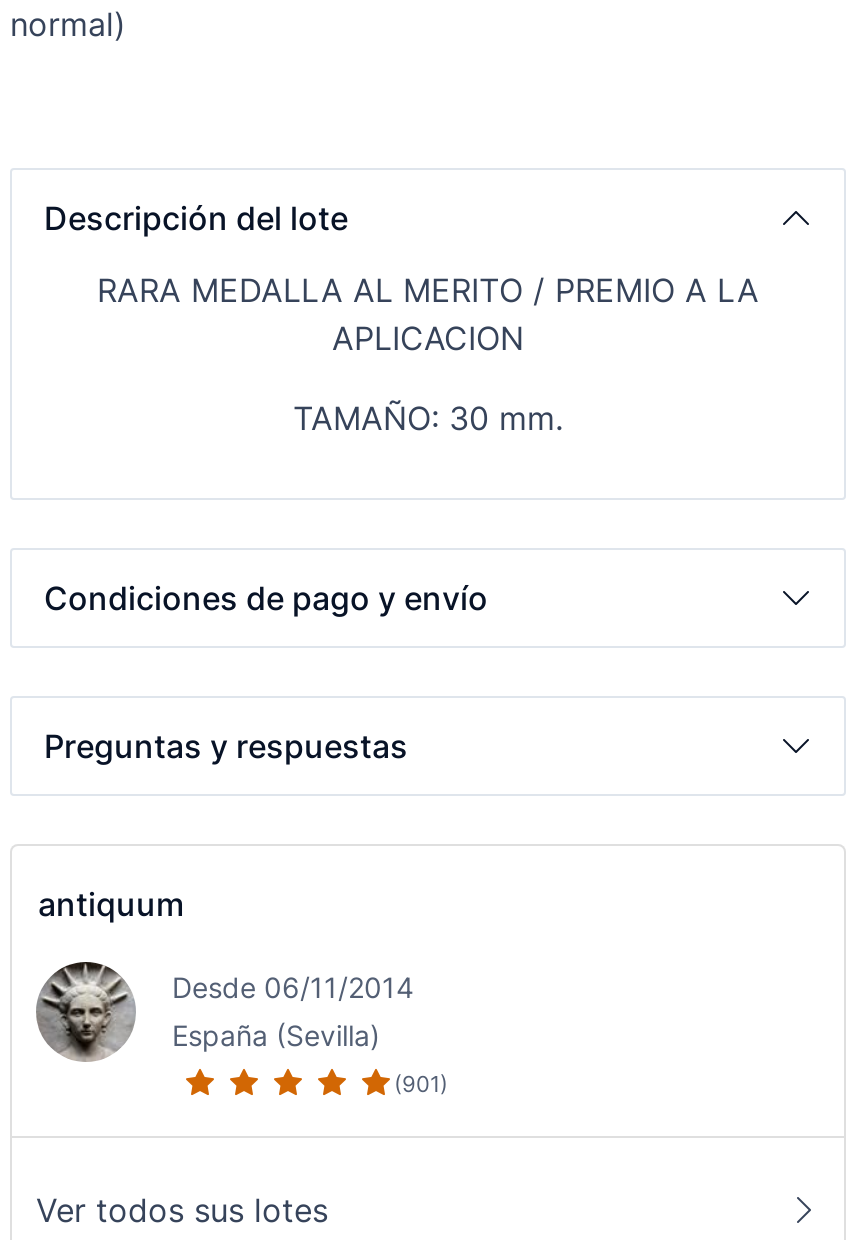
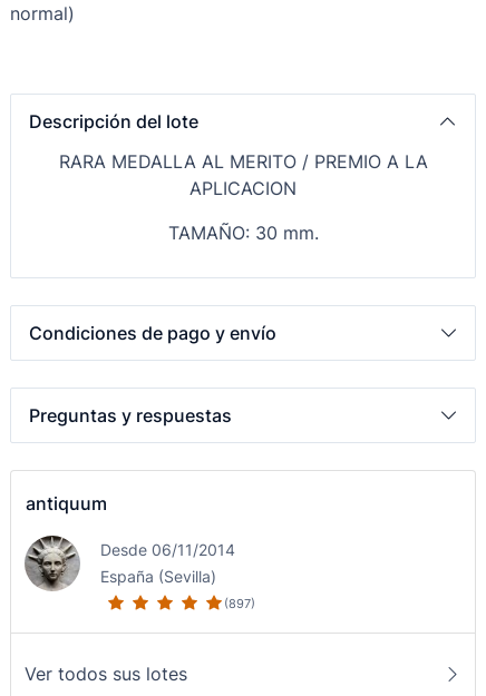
- (901)
+ (897)
